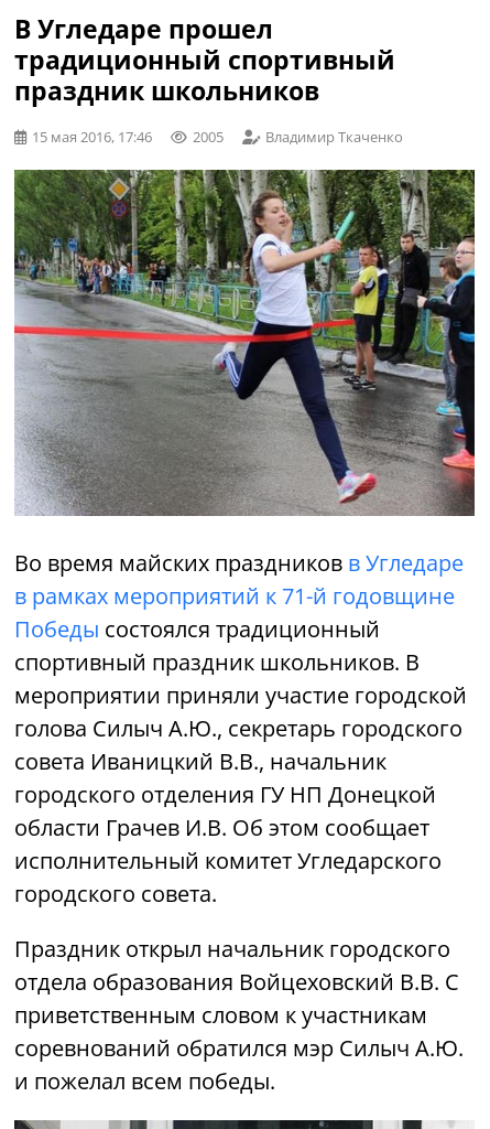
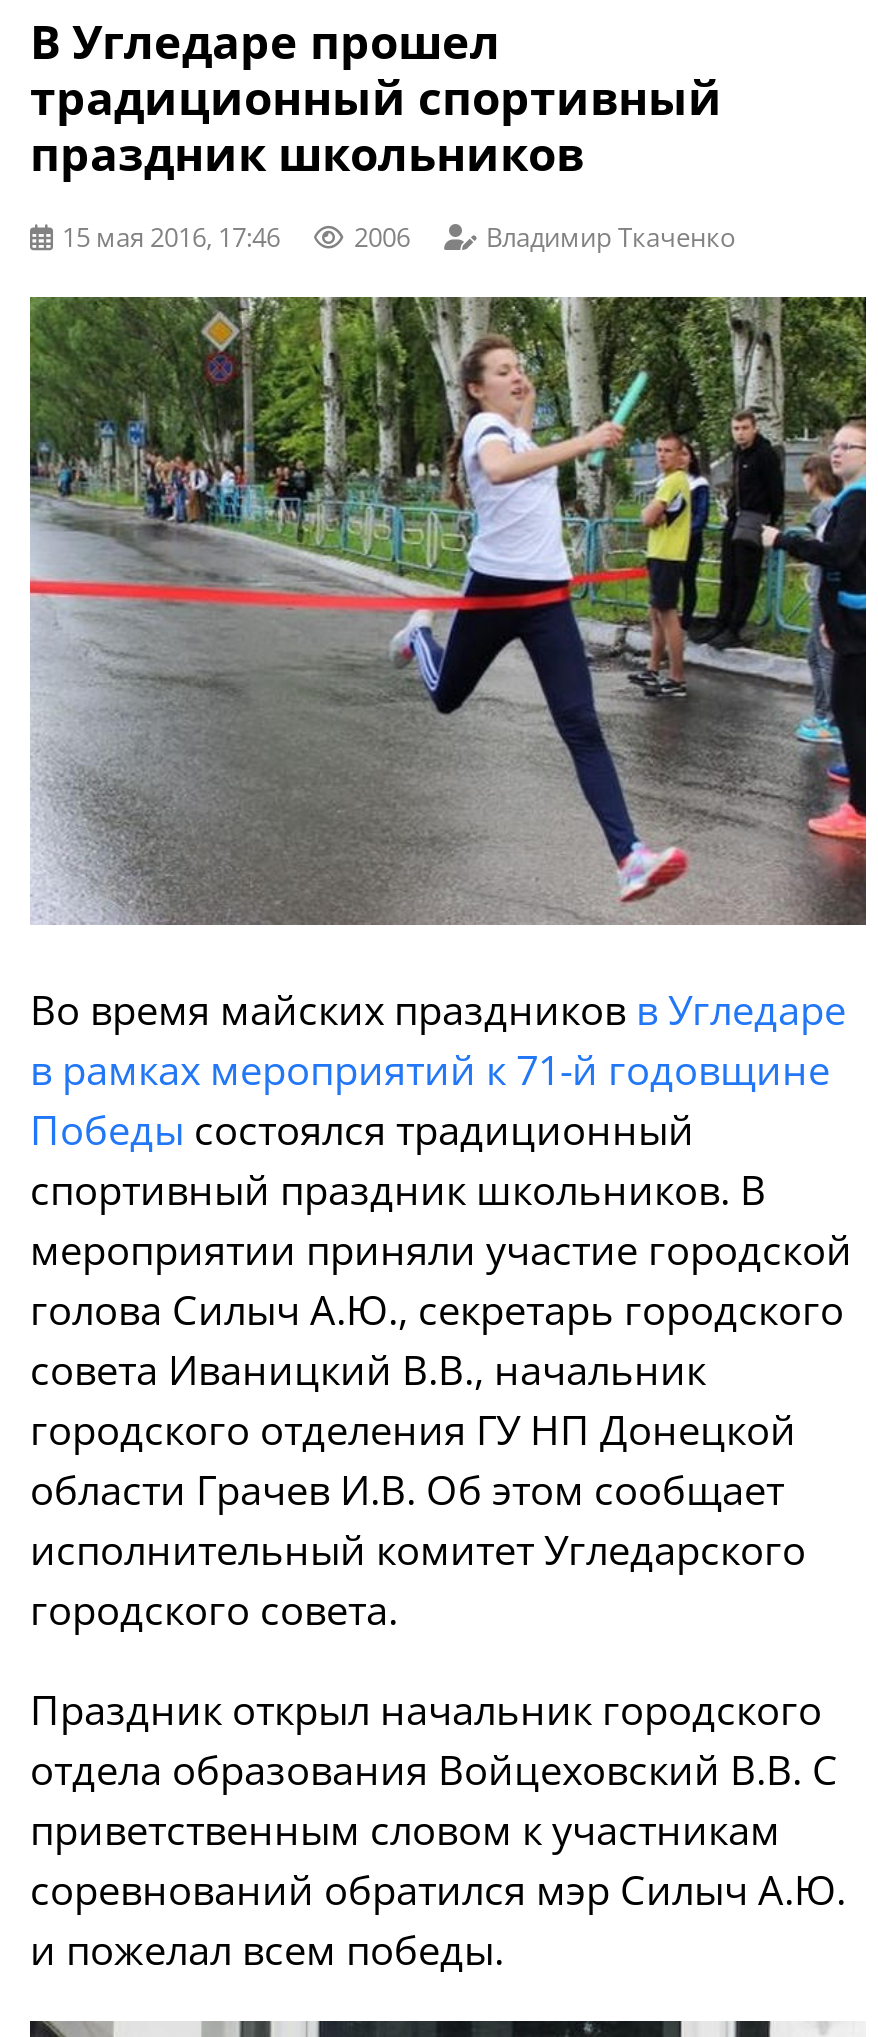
- 2005
+ 2006
